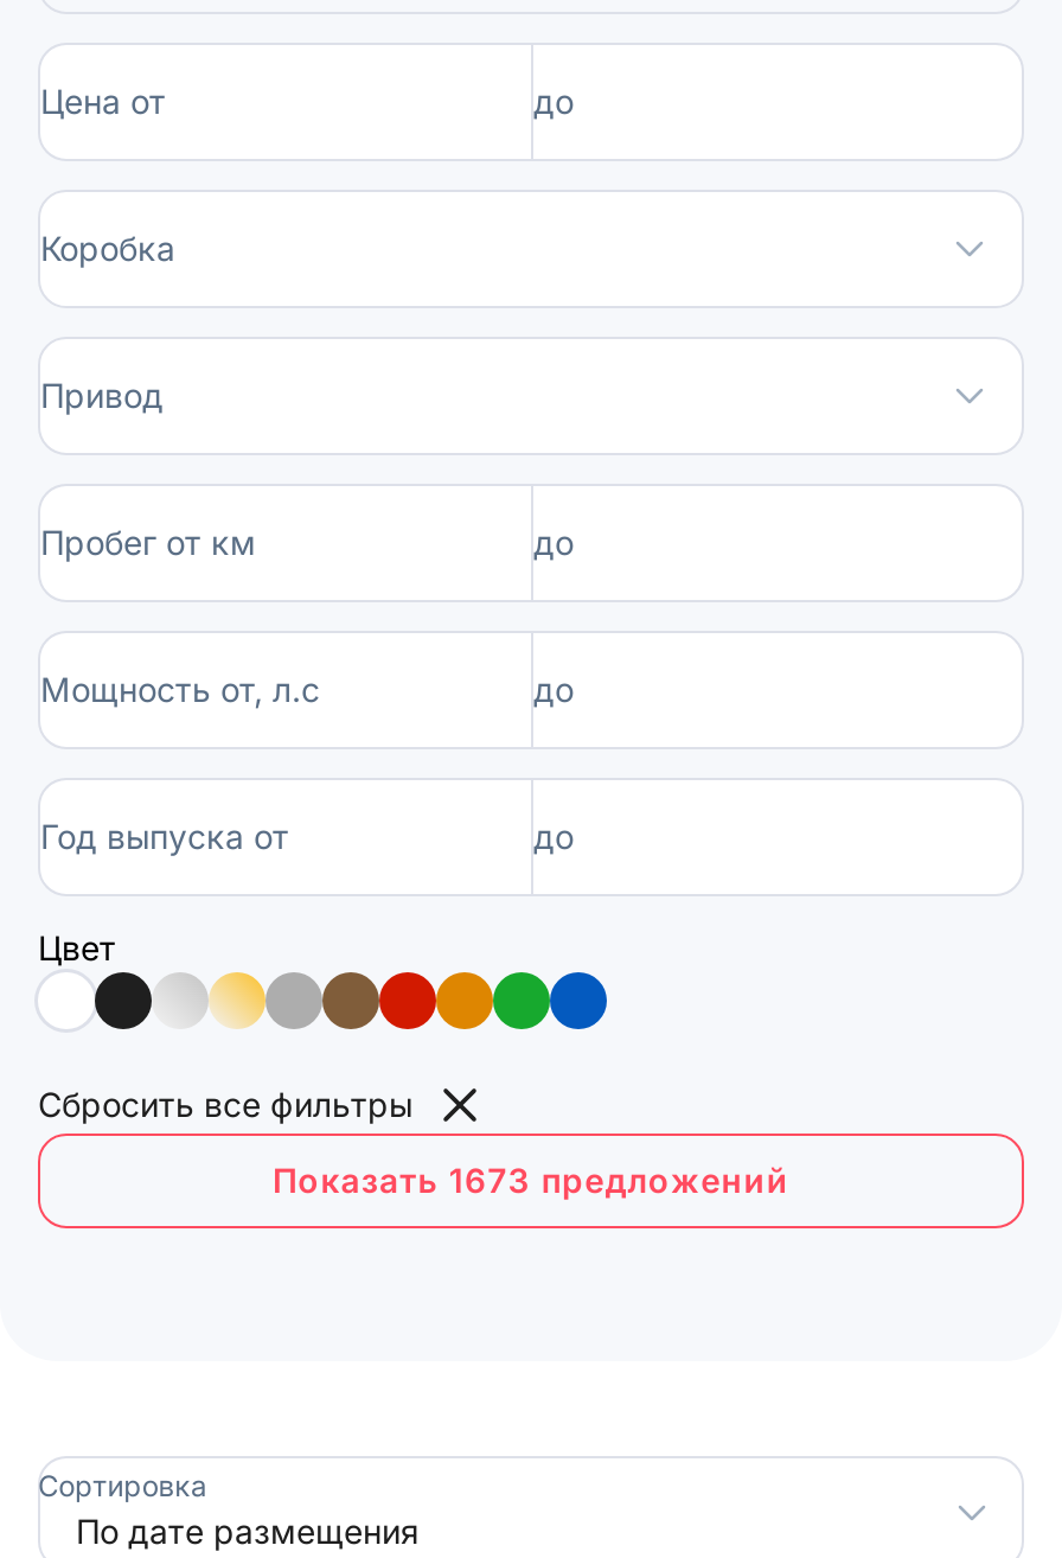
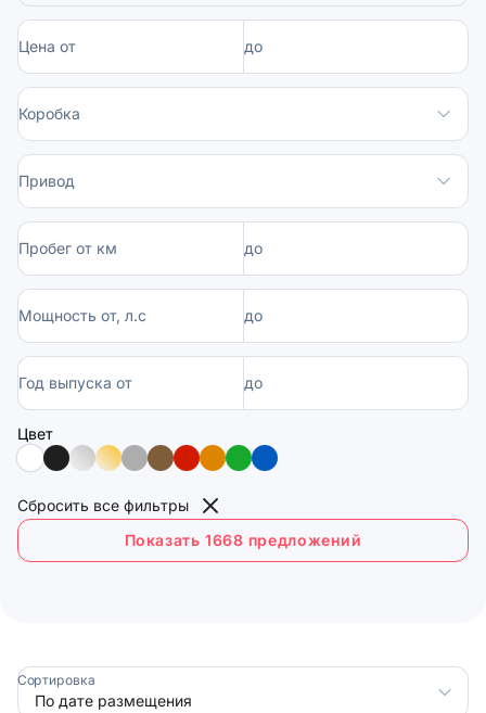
- Показать 1673 предложений
+ Показать 1668 предложений
